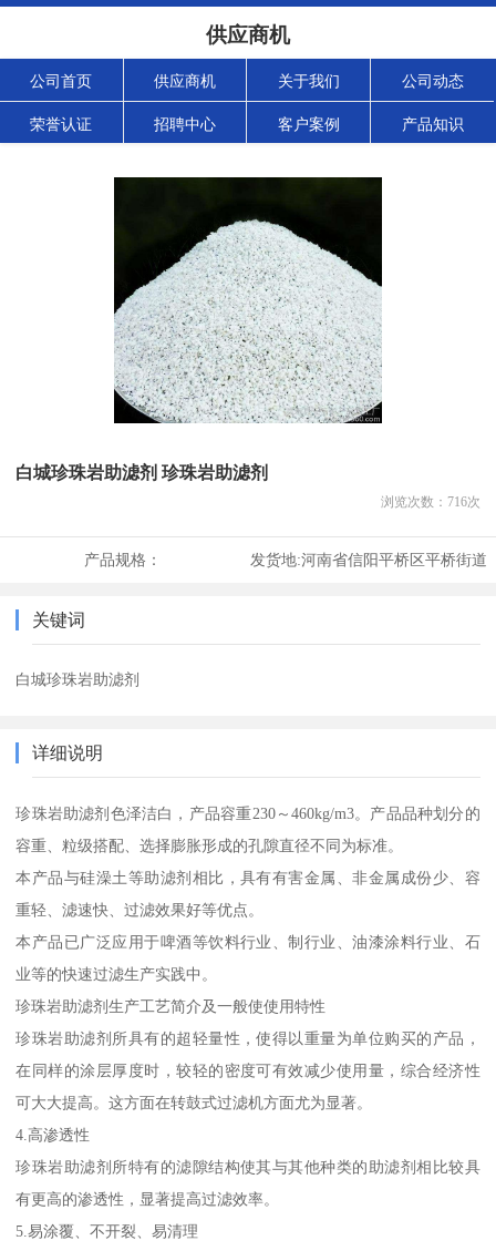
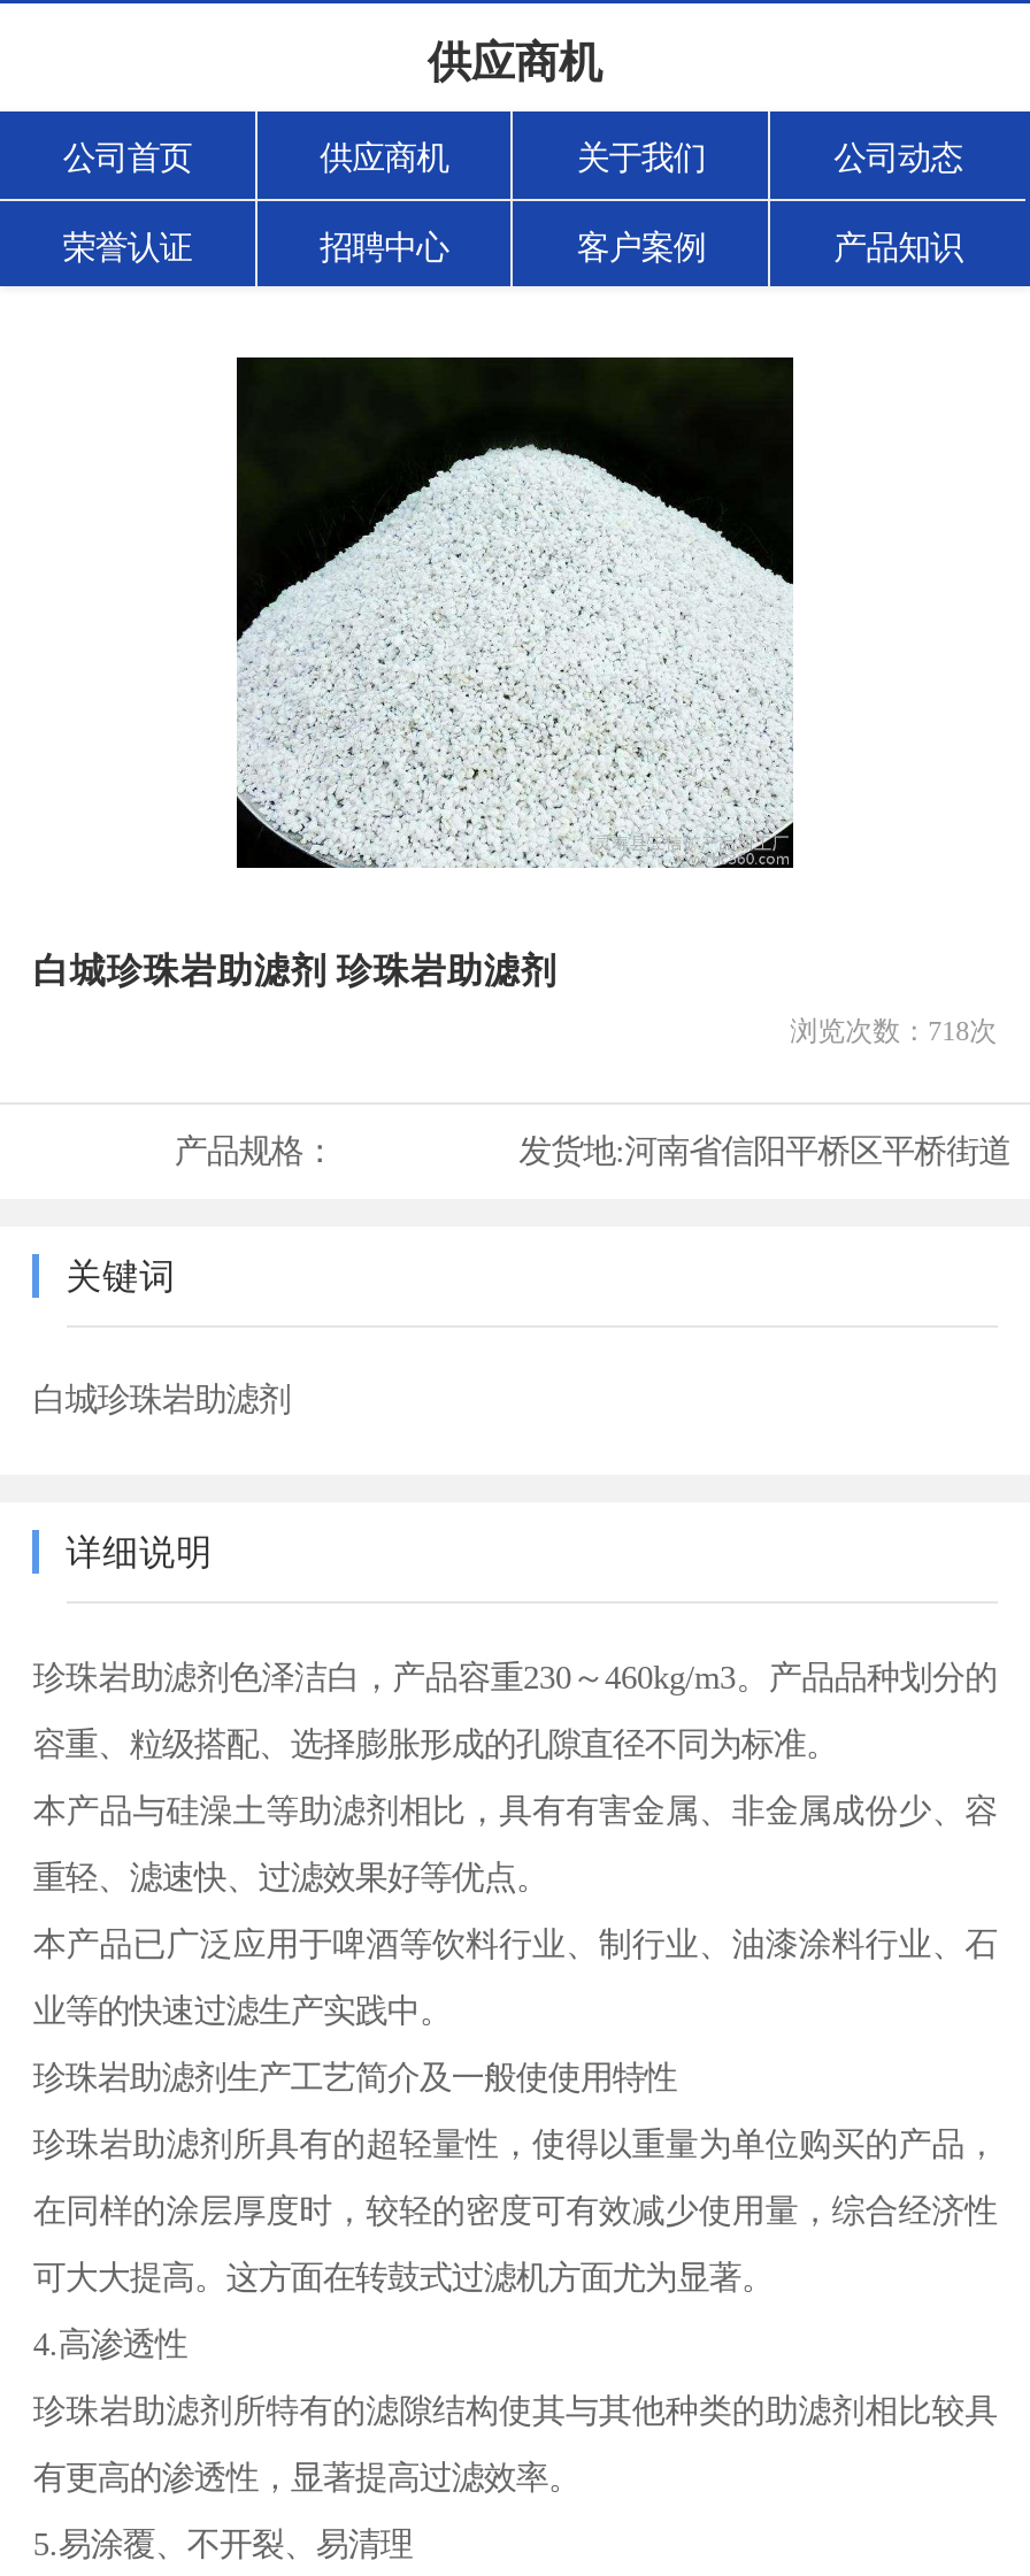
- 浏览次数：716次
+ 浏览次数：718次
